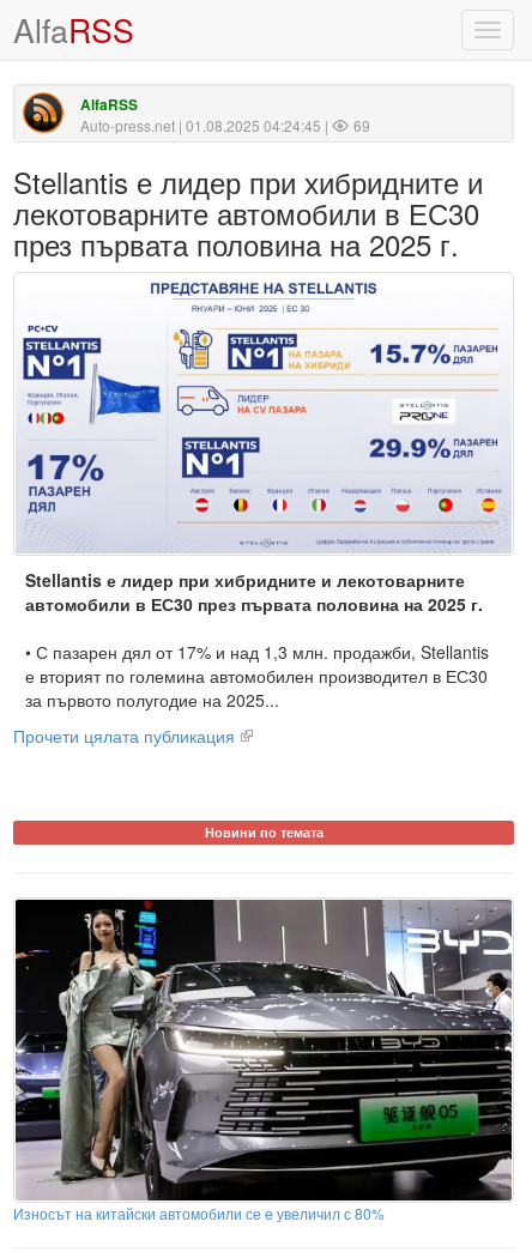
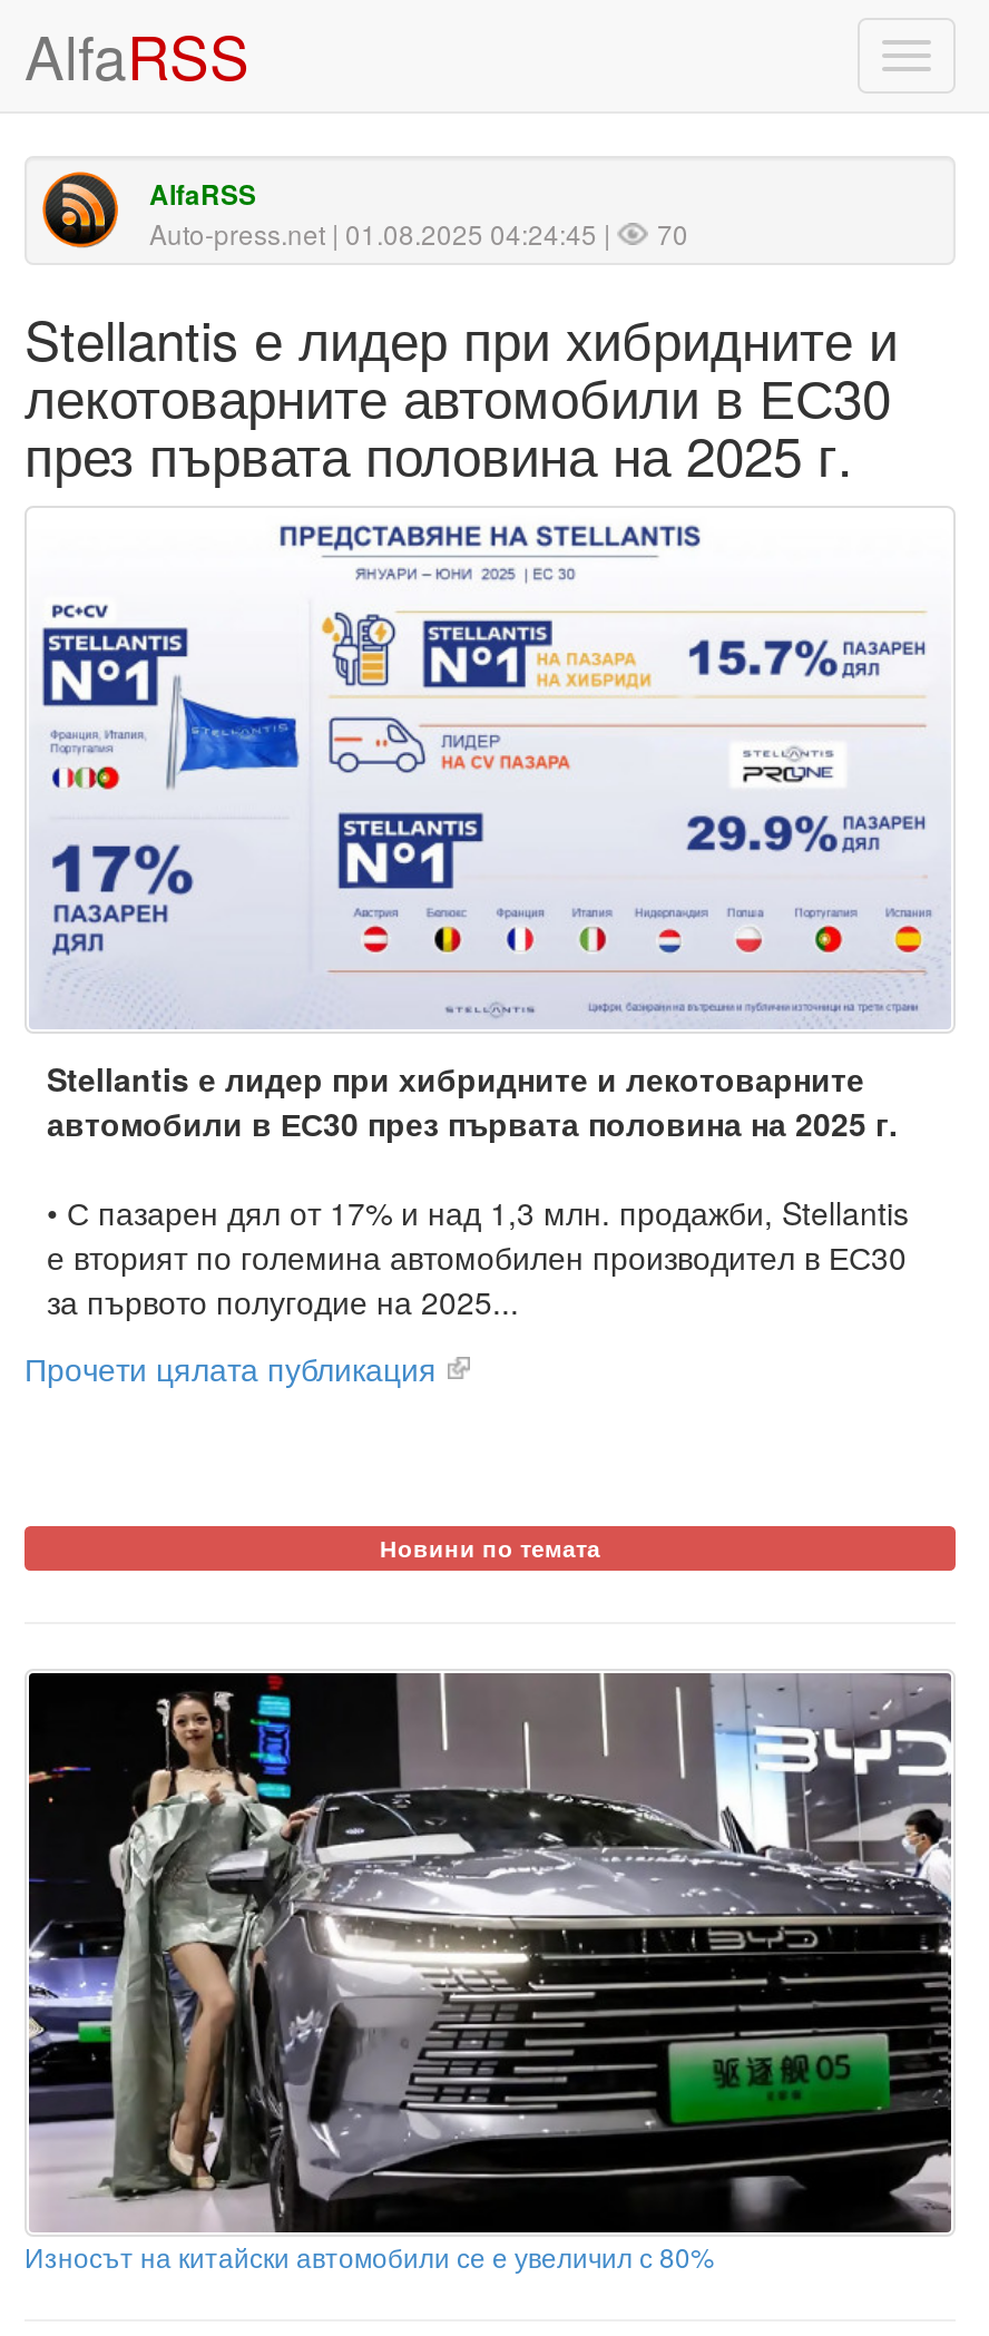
- 69
+ 70
